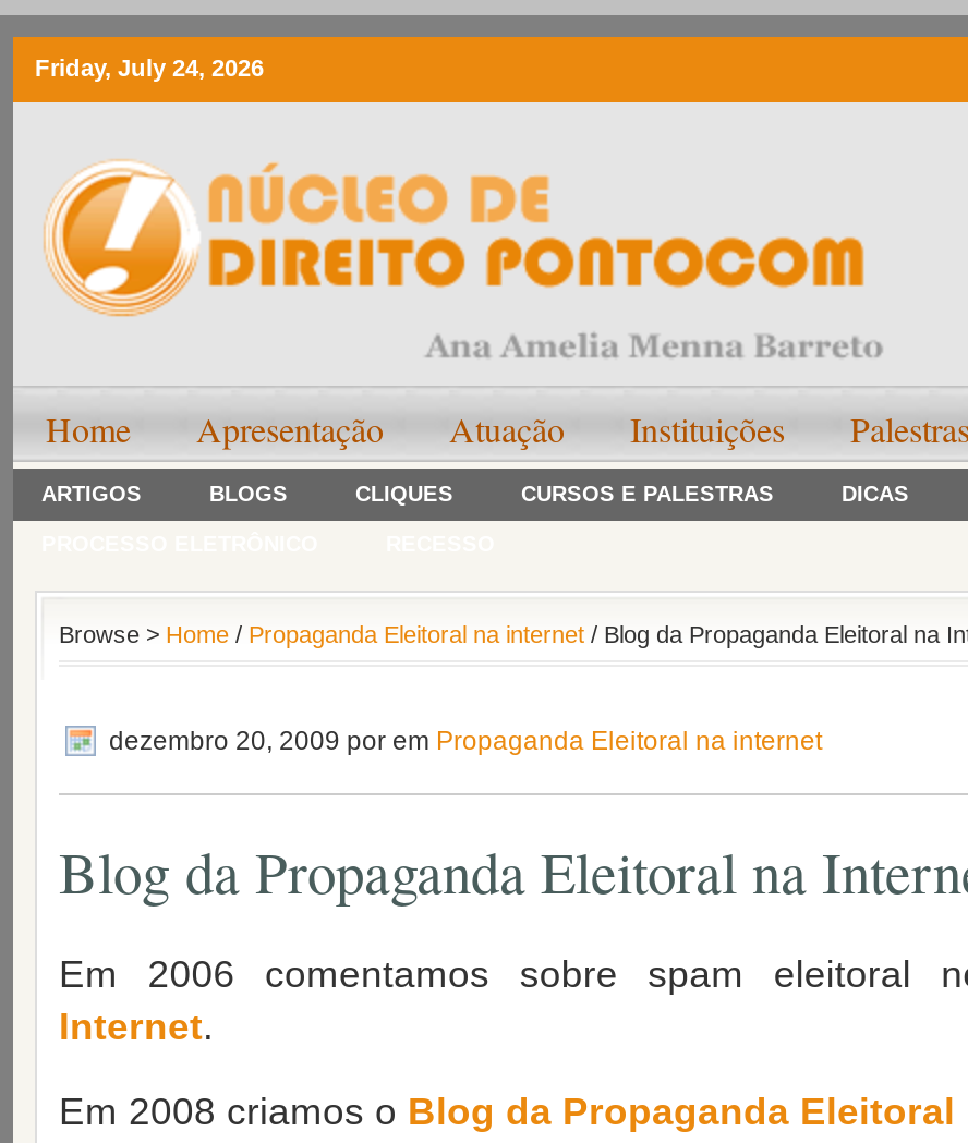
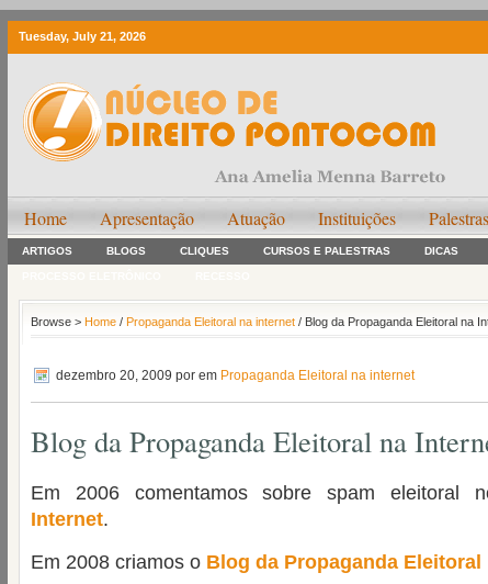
- Friday, July 24, 2026
+ Tuesday, July 21, 2026
